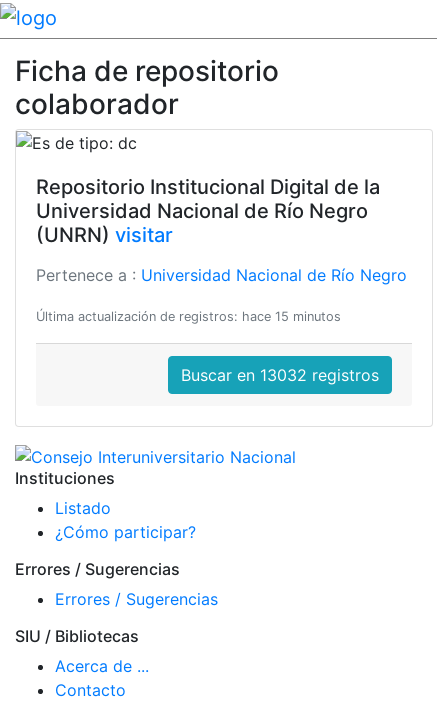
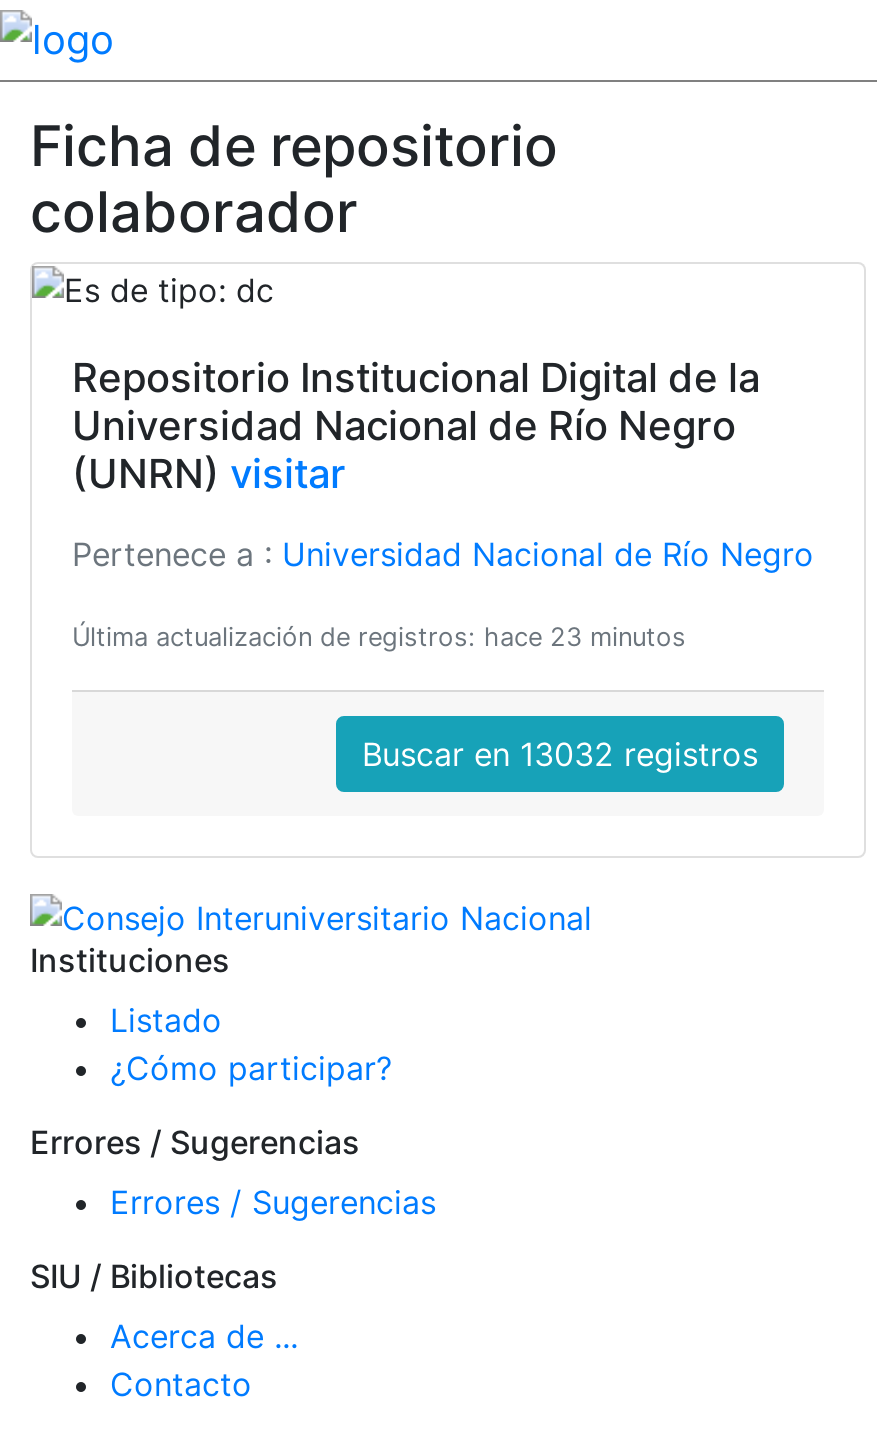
- Última actualización de registros: hace 15 minutos
+ Última actualización de registros: hace 23 minutos
